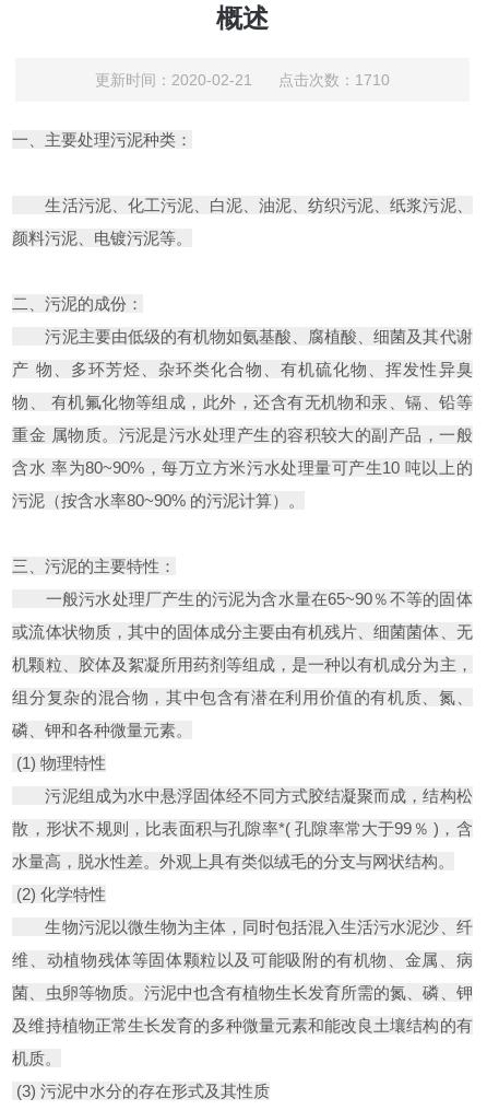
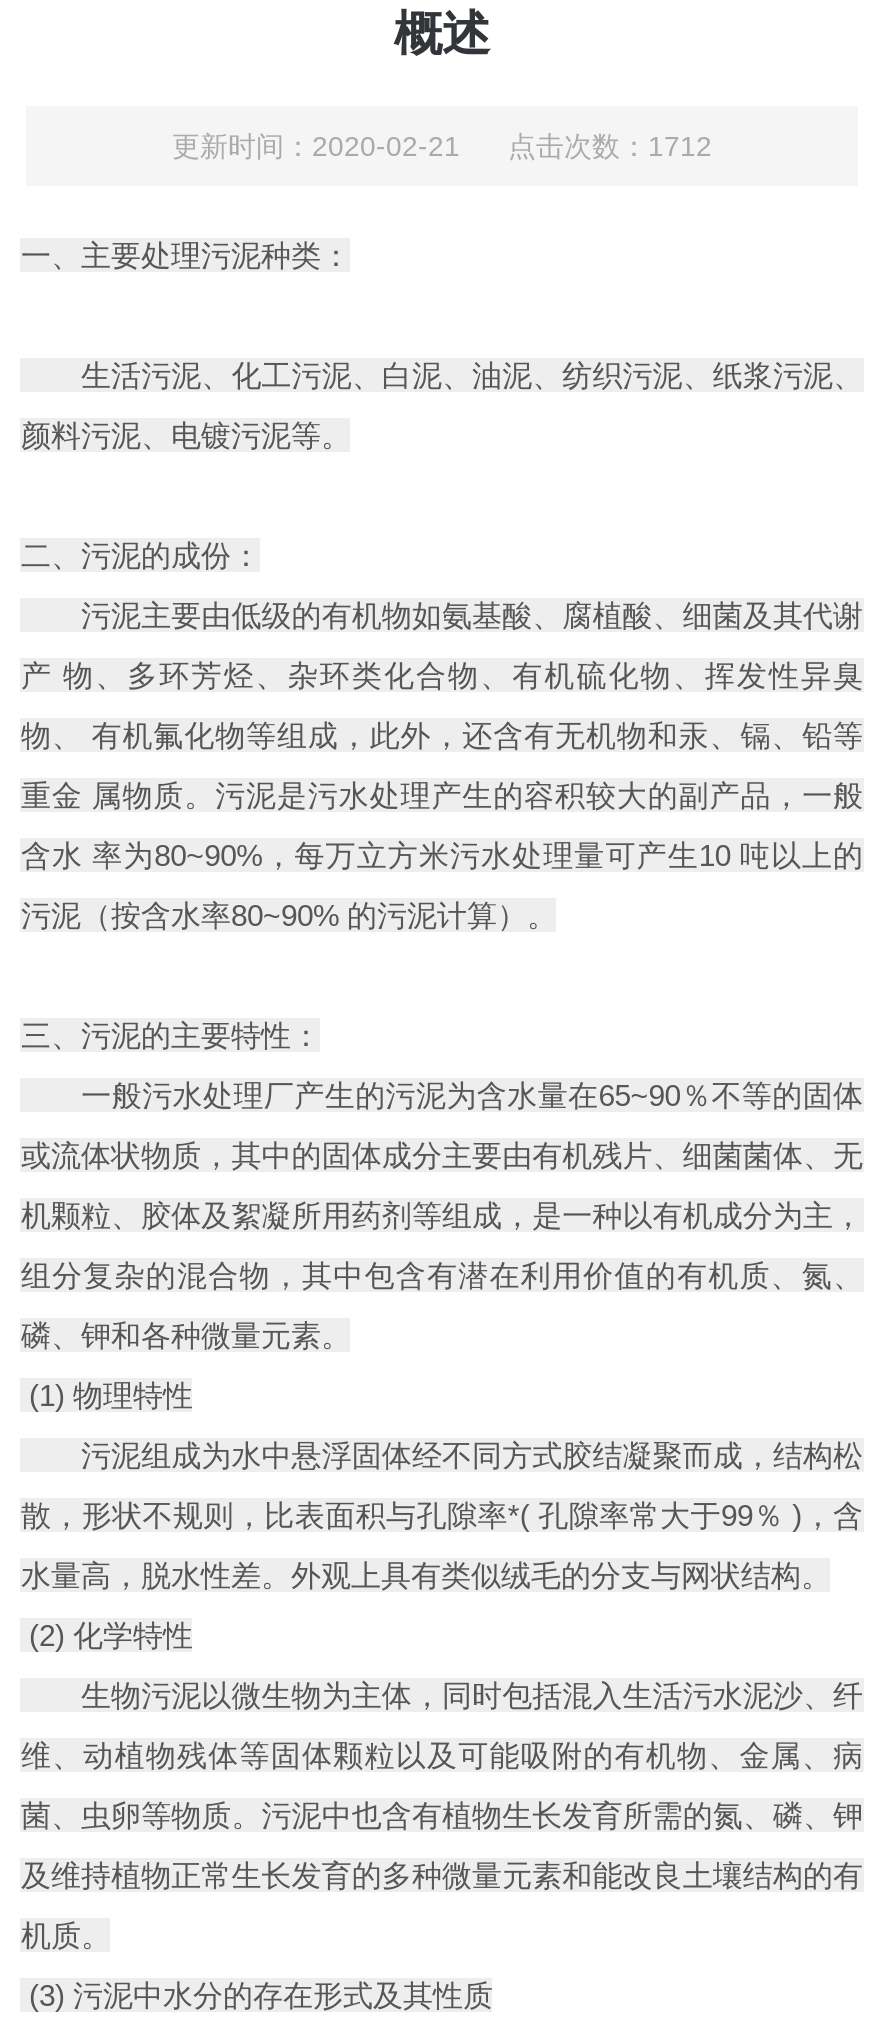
- 更新时间：2020-02-21 点击次数：1710
+ 更新时间：2020-02-21 点击次数：1712
